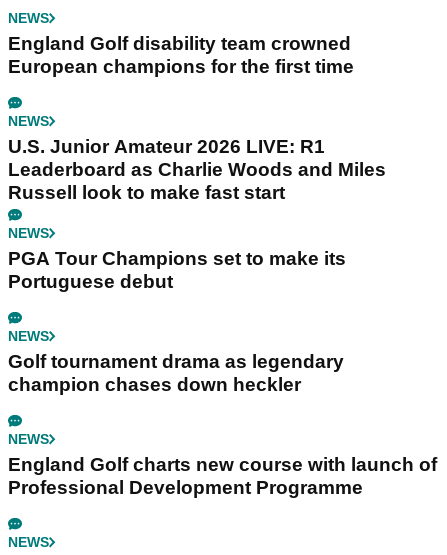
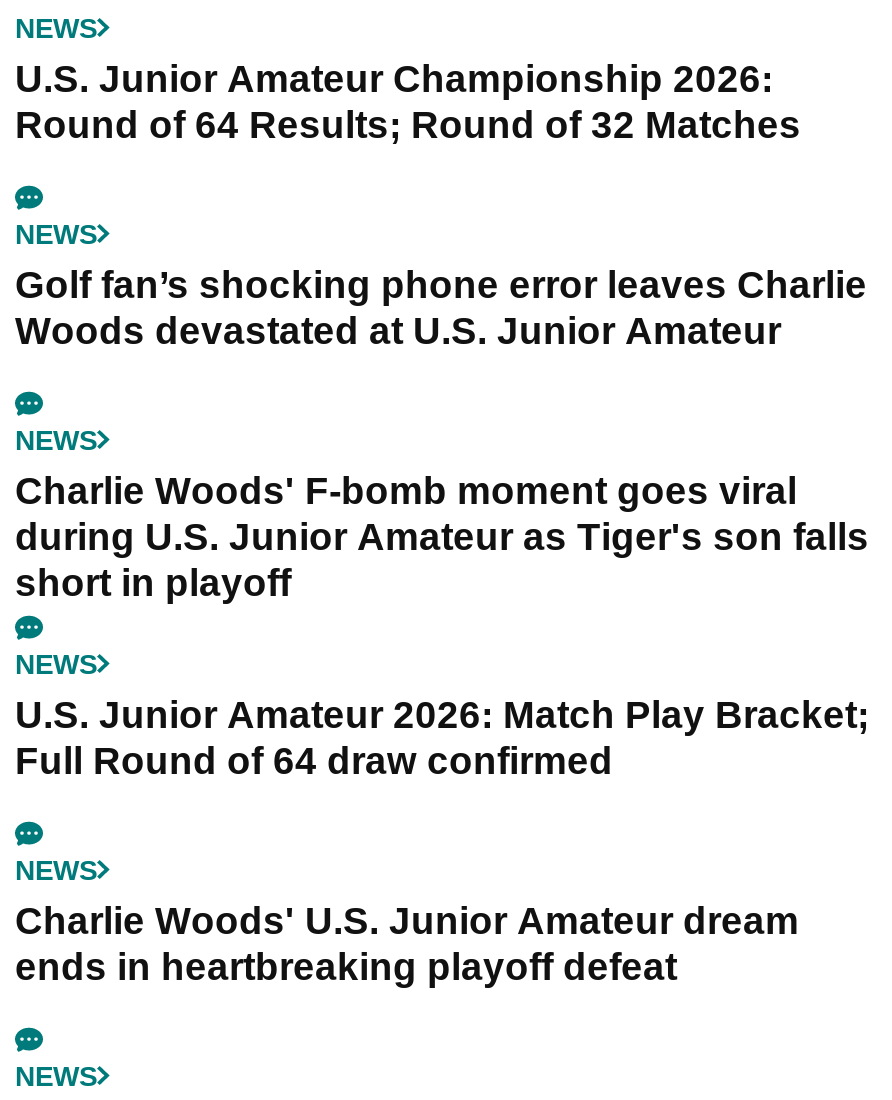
- England Golf disability team crowned
- European champions for the first time
+ U.S. Junior Amateur Championship 2026:
+ Round of 64 Results; Round of 32 Matches

- U.S. Junior Amateur 2026 LIVE: R1
- Leaderboard as Charlie Woods and Miles
- Russell look to make fast start
+ Golf fan’s shocking phone error leaves Charlie
+ Woods devastated at U.S. Junior Amateur

- PGA Tour Champions set to make its
- Portuguese debut
+ Charlie Woods' F-bomb moment goes viral
+ during U.S. Junior Amateur as Tiger's son falls
+ short in playoff

- Golf tournament drama as legendary
- champion chases down heckler
+ U.S. Junior Amateur 2026: Match Play Bracket;
+ Full Round of 64 draw confirmed

- England Golf charts new course with launch of
- Professional Development Programme
+ Charlie Woods' U.S. Junior Amateur dream
+ ends in heartbreaking playoff defeat
